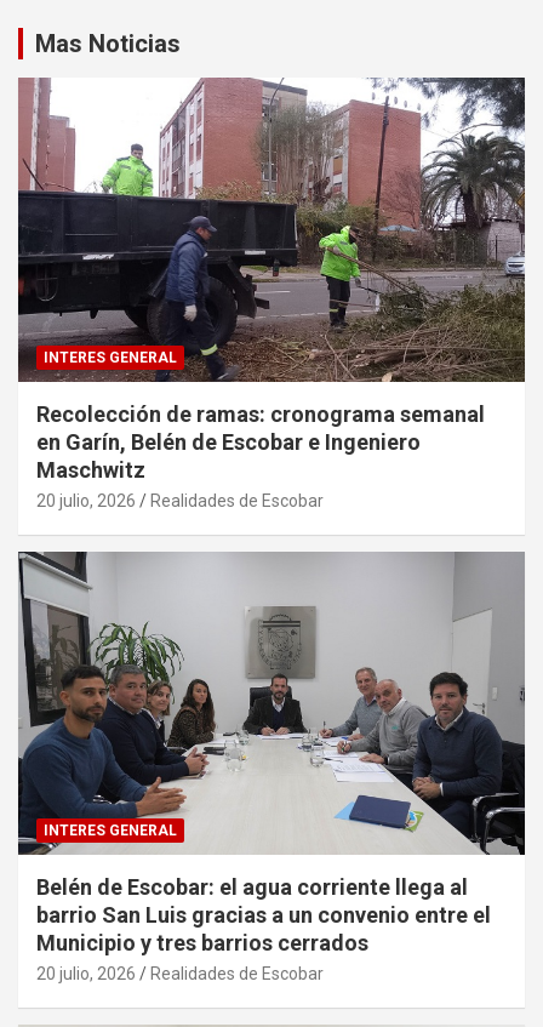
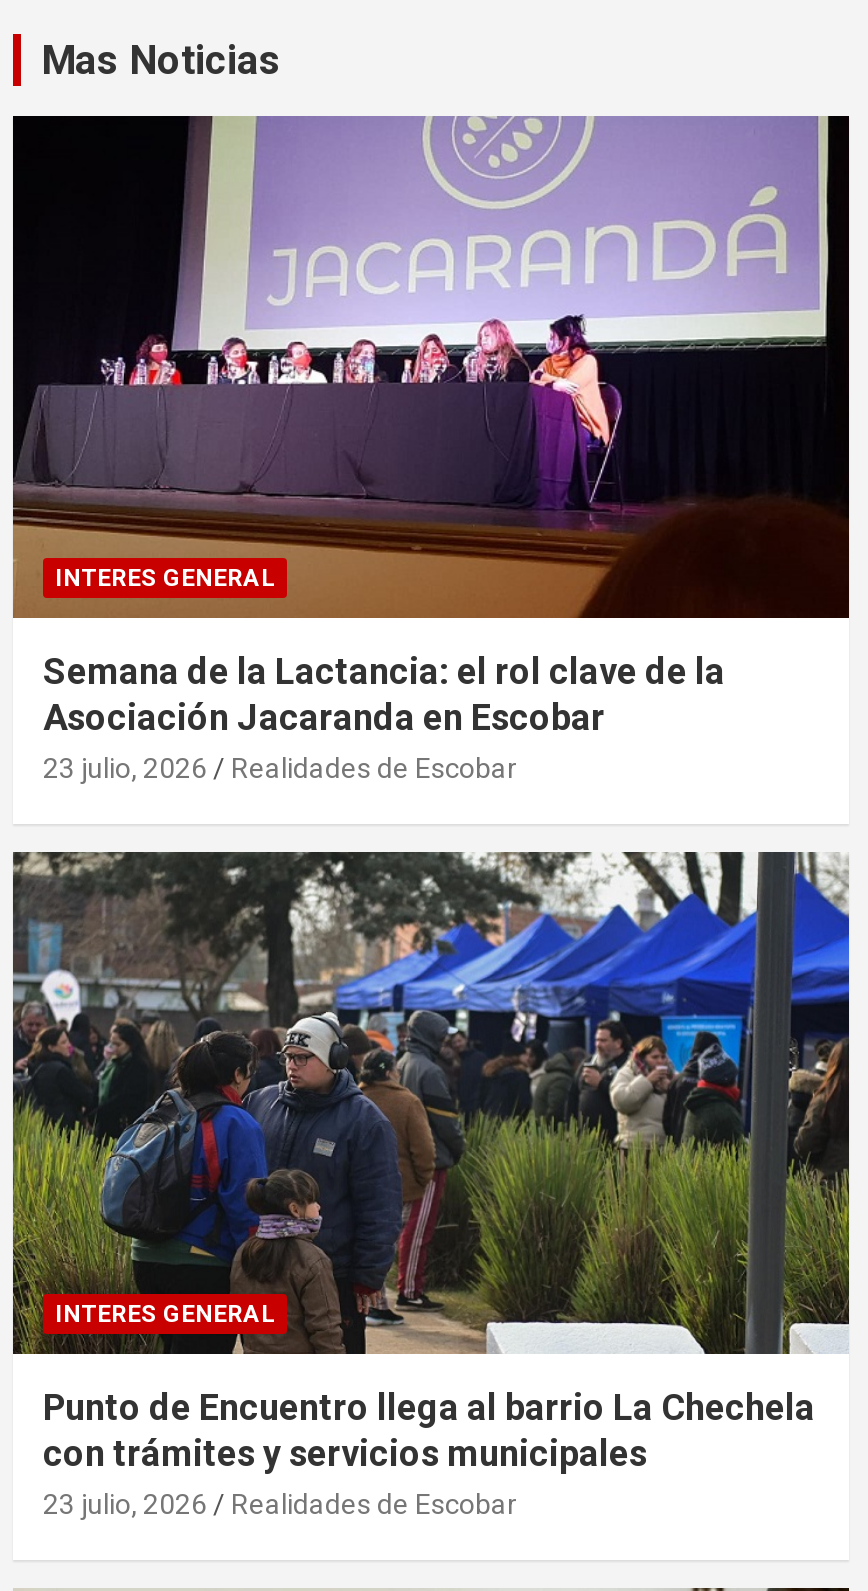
- [image]
- Recolección de ramas: cronograma semanal
- en Garín, Belén de Escobar e Ingeniero
- Maschwitz
- 20 julio, 2026
+ [image]
+ Semana de la Lactancia: el rol clave de la
+ Asociación Jacaranda en Escobar
+ 23 julio, 2026

- [image]
- Belén de Escobar: el agua corriente llega al
- barrio San Luis gracias a un convenio entre el
- Municipio y tres barrios cerrados
- 20 julio, 2026
+ [image]
+ Punto de Encuentro llega al barrio La Chechela
+ con trámites y servicios municipales
+ 23 julio, 2026
